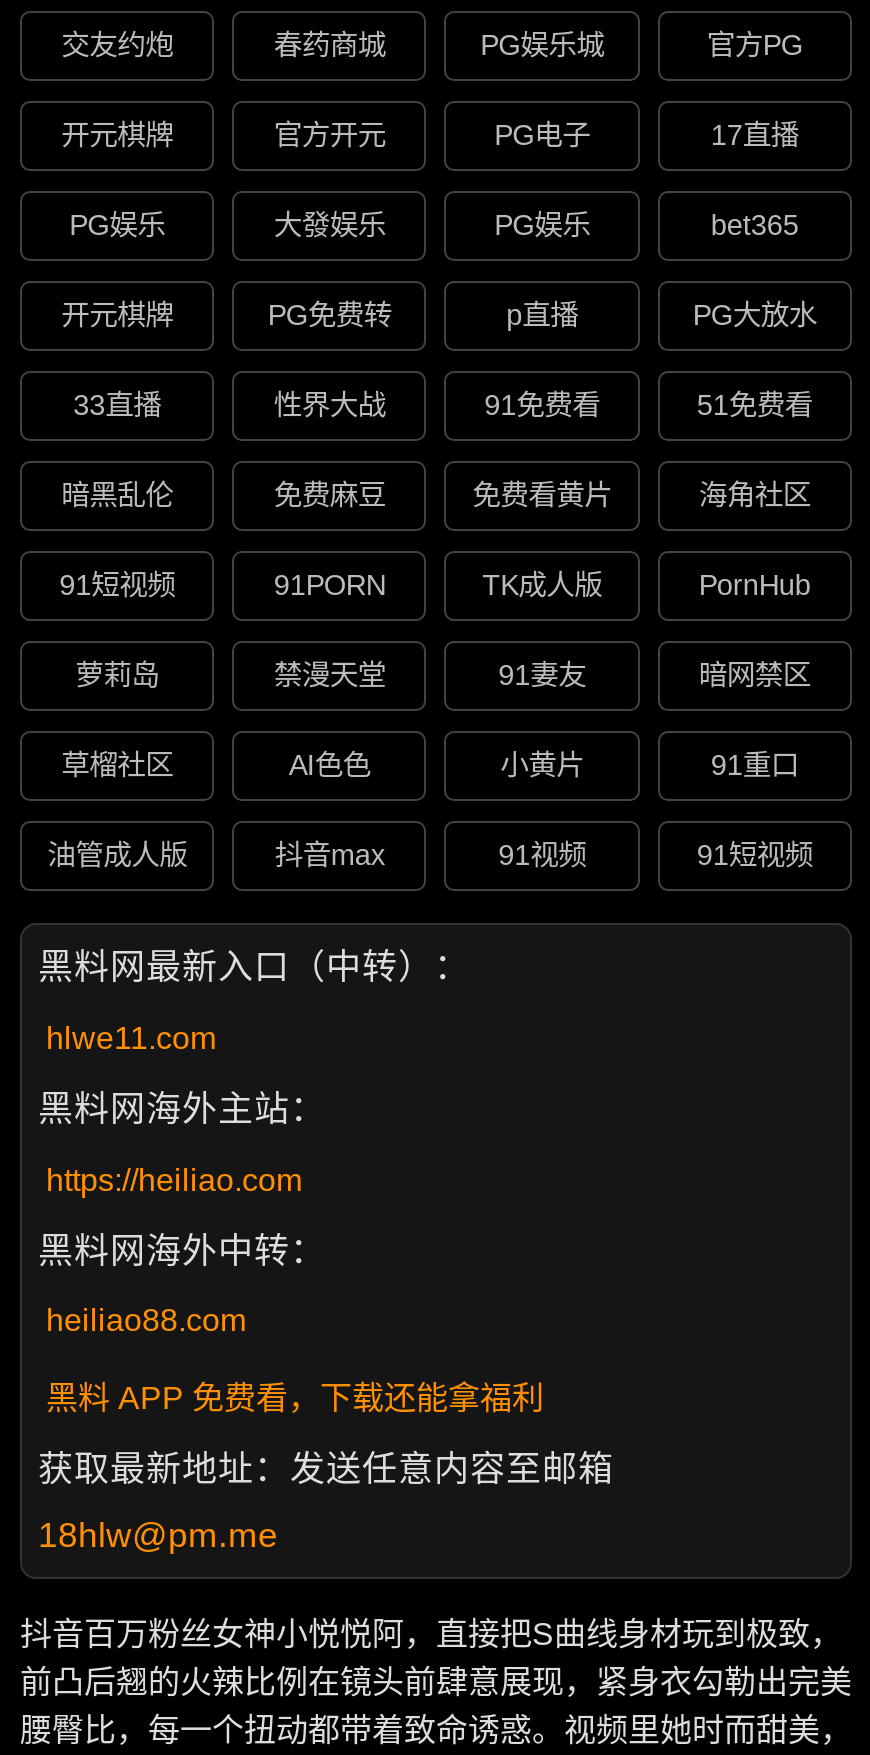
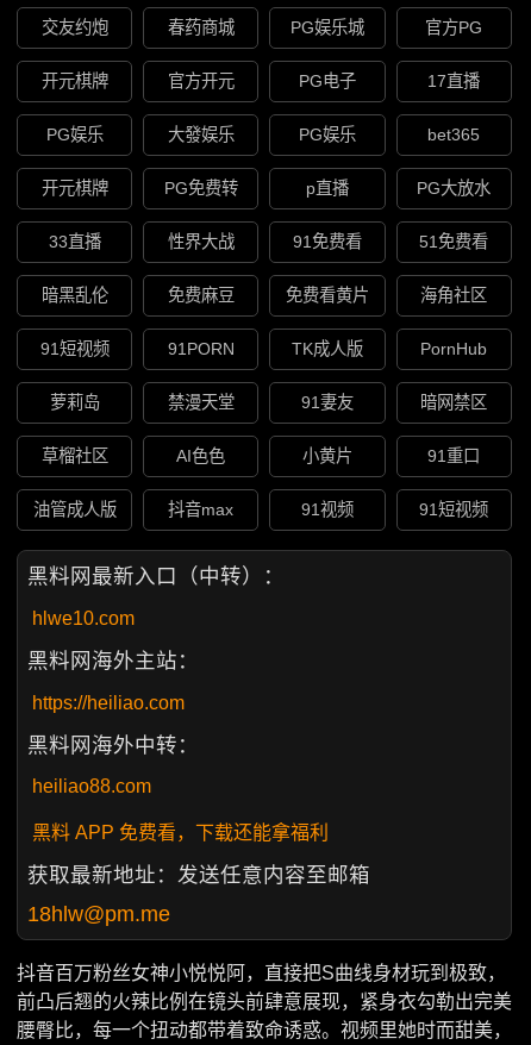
- hlwe11.com
+ hlwe10.com
